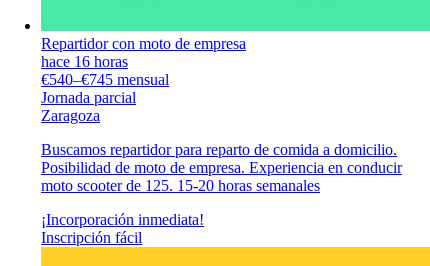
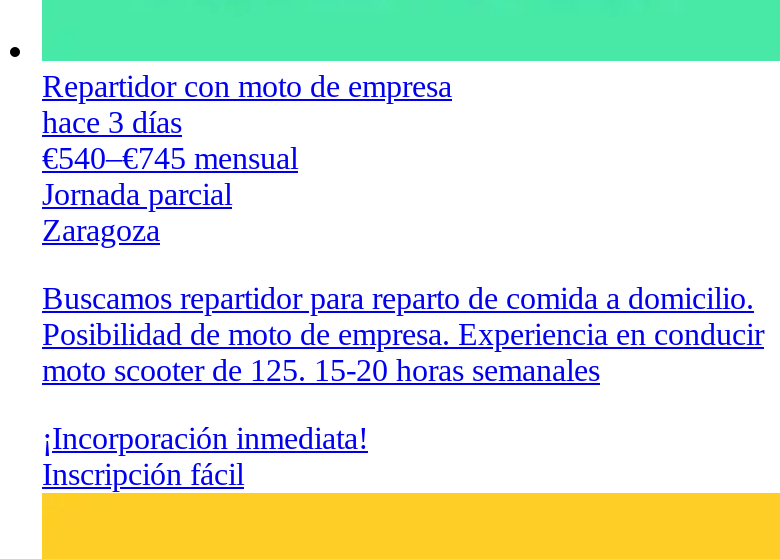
- hace 16 horas
+ hace 3 días
